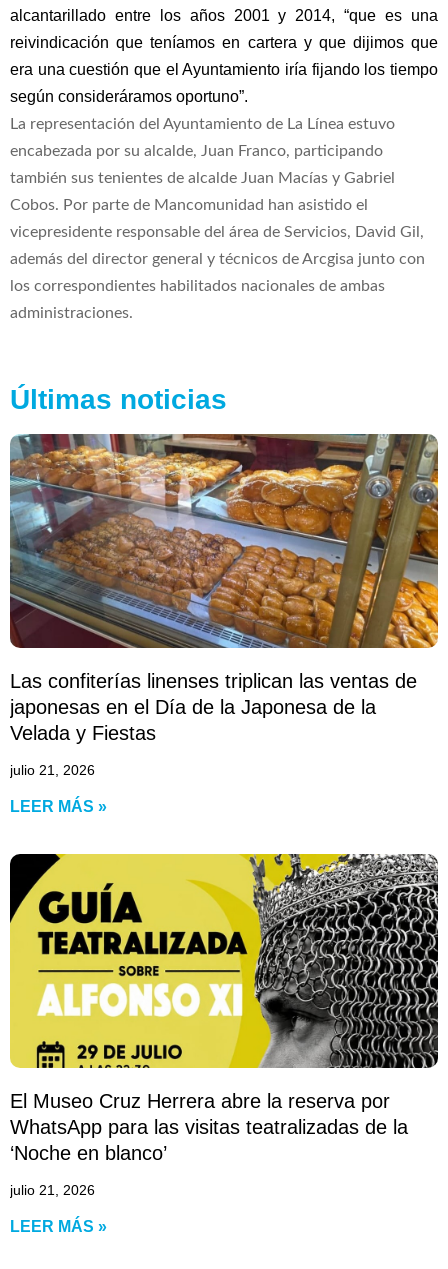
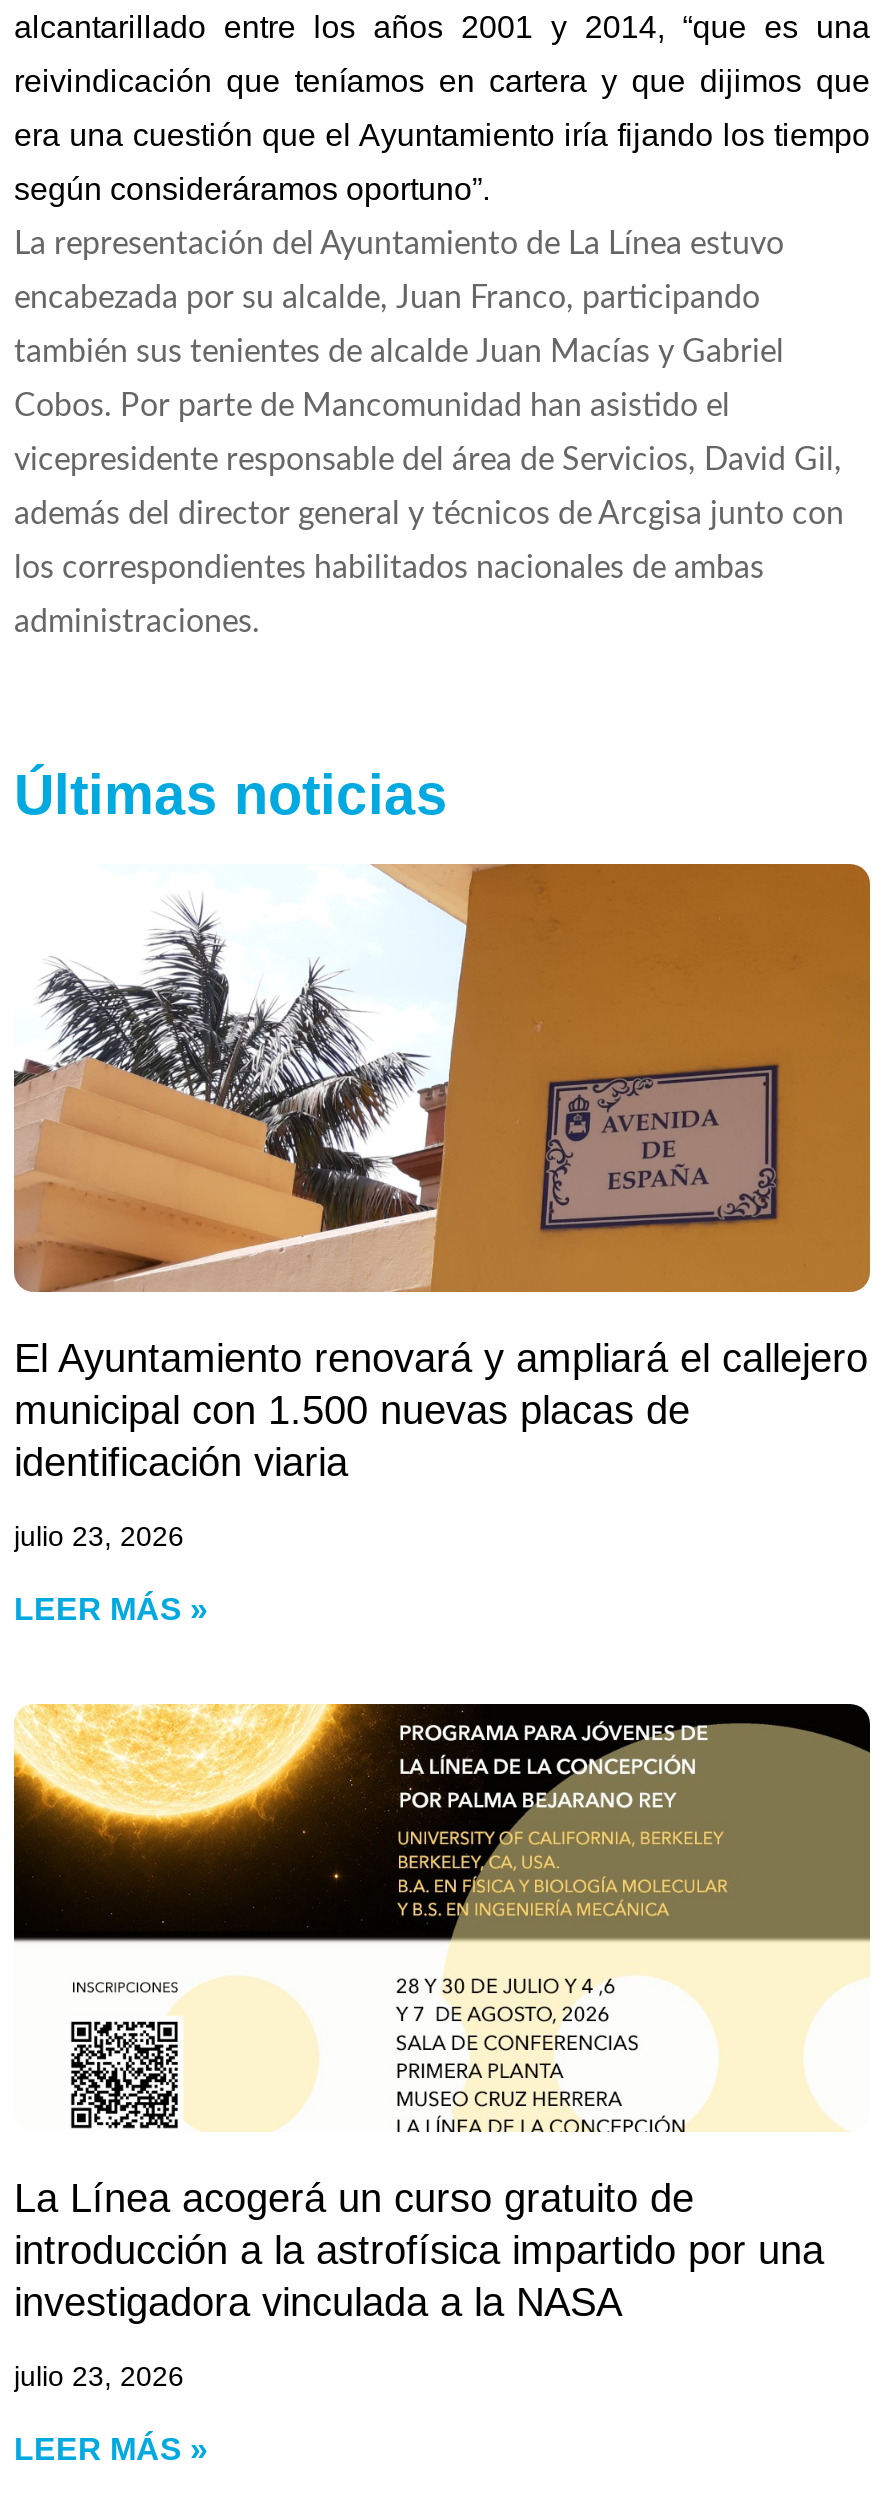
- [image]
- Las confiterías linenses triplican las ventas de
- japonesas en el Día de la Japonesa de la
- Velada y Fiestas
+ [image]
+ El Ayuntamiento renovará y ampliará el callejero
+ municipal con 1.500 nuevas placas de
+ identificación viaria

- julio 21, 2026
+ julio 23, 2026

- [image]
- El Museo Cruz Herrera abre la reserva por
- WhatsApp para las visitas teatralizadas de la
- ‘Noche en blanco’
+ [image]
+ La Línea acogerá un curso gratuito de
+ introducción a la astrofísica impartido por una
+ investigadora vinculada a la NASA

- julio 21, 2026
+ julio 23, 2026
